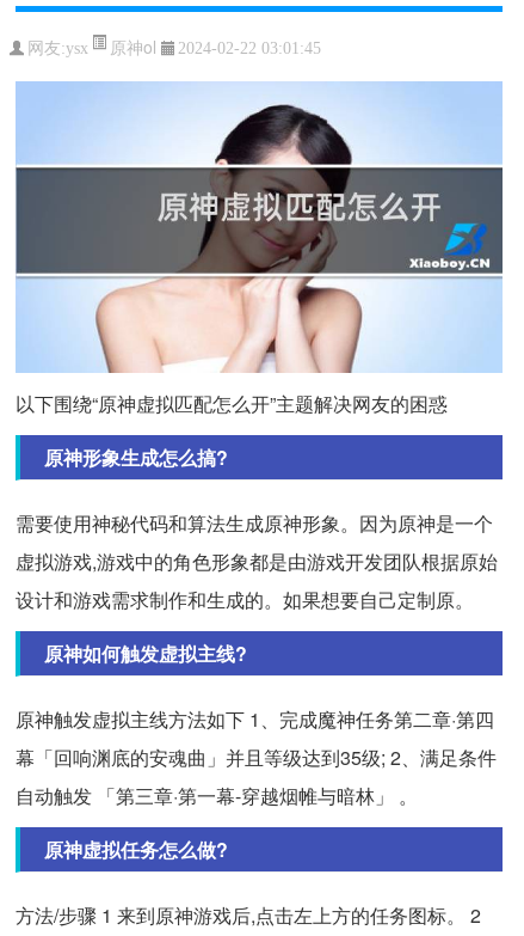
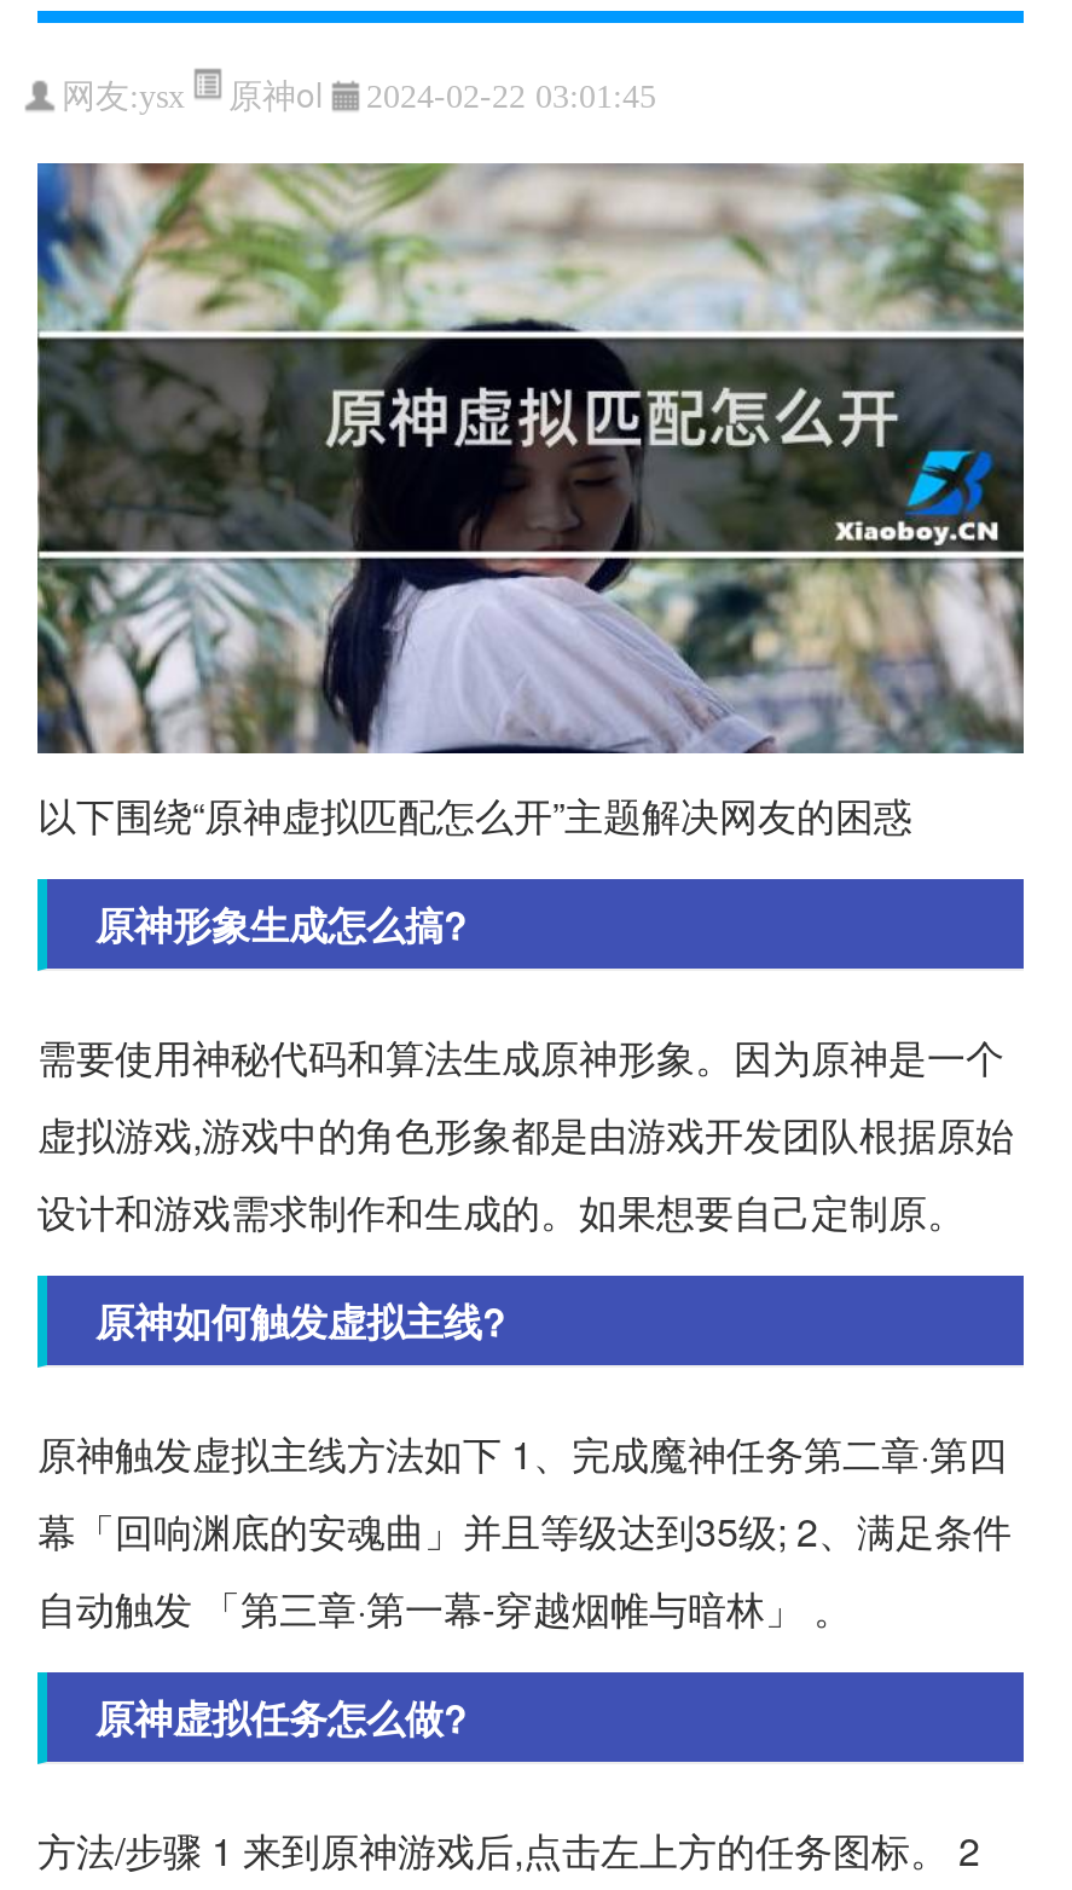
- [image]
+ [image]
